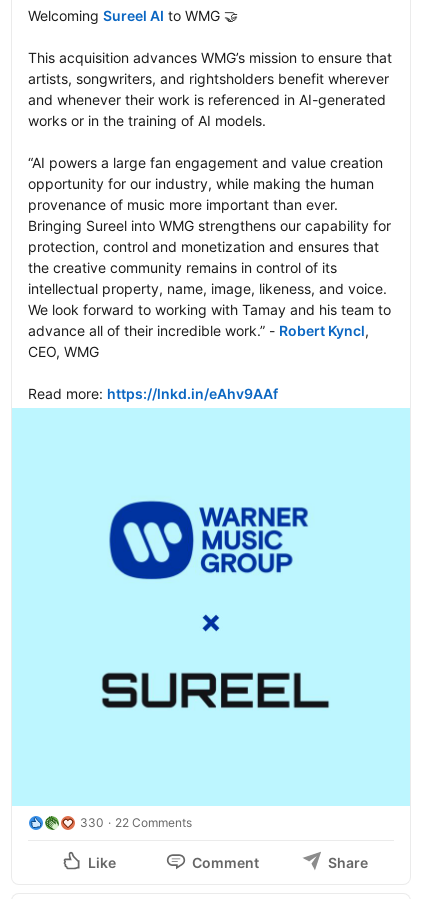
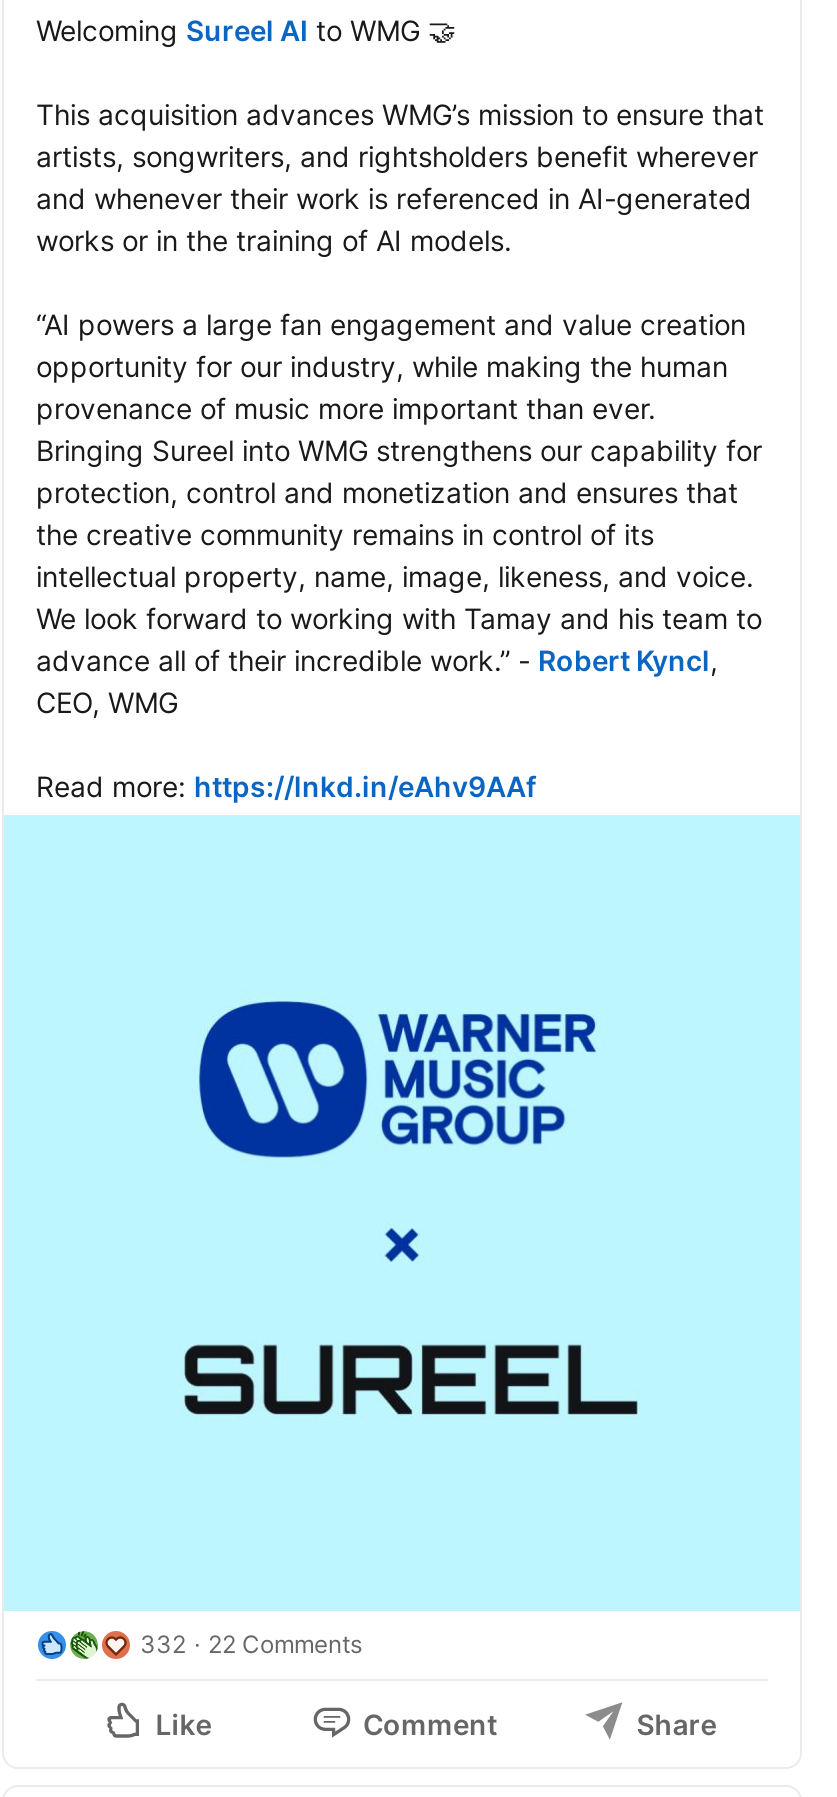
- 330 22 Comments
+ 332 22 Comments
